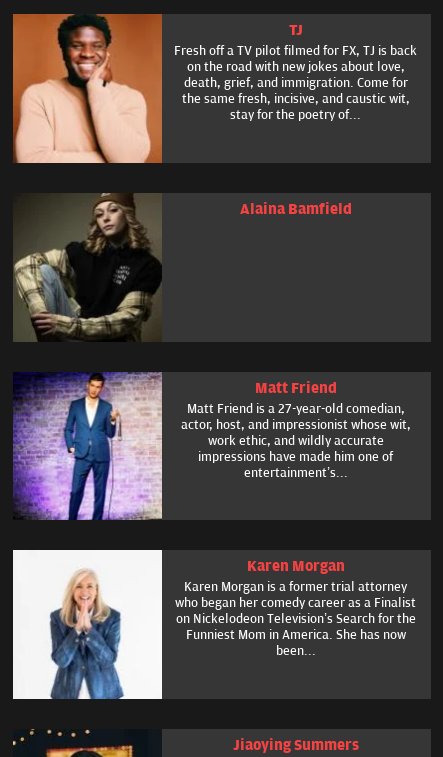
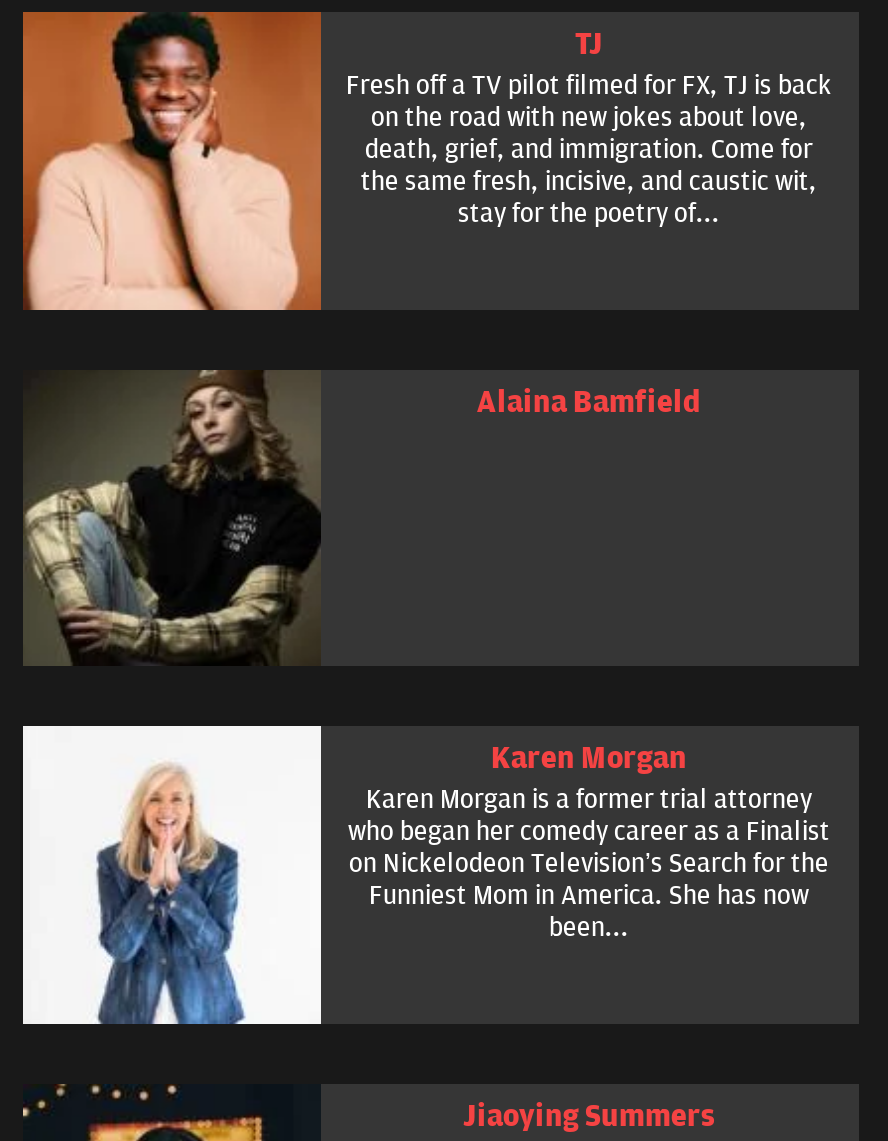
- [image]
- Matt Friend
- Matt Friend is a 27-year-old comedian,
- actor, host, and impressionist whose wit,
- work ethic, and wildly accurate
- impressions have made him one of
- entertainment’s...
